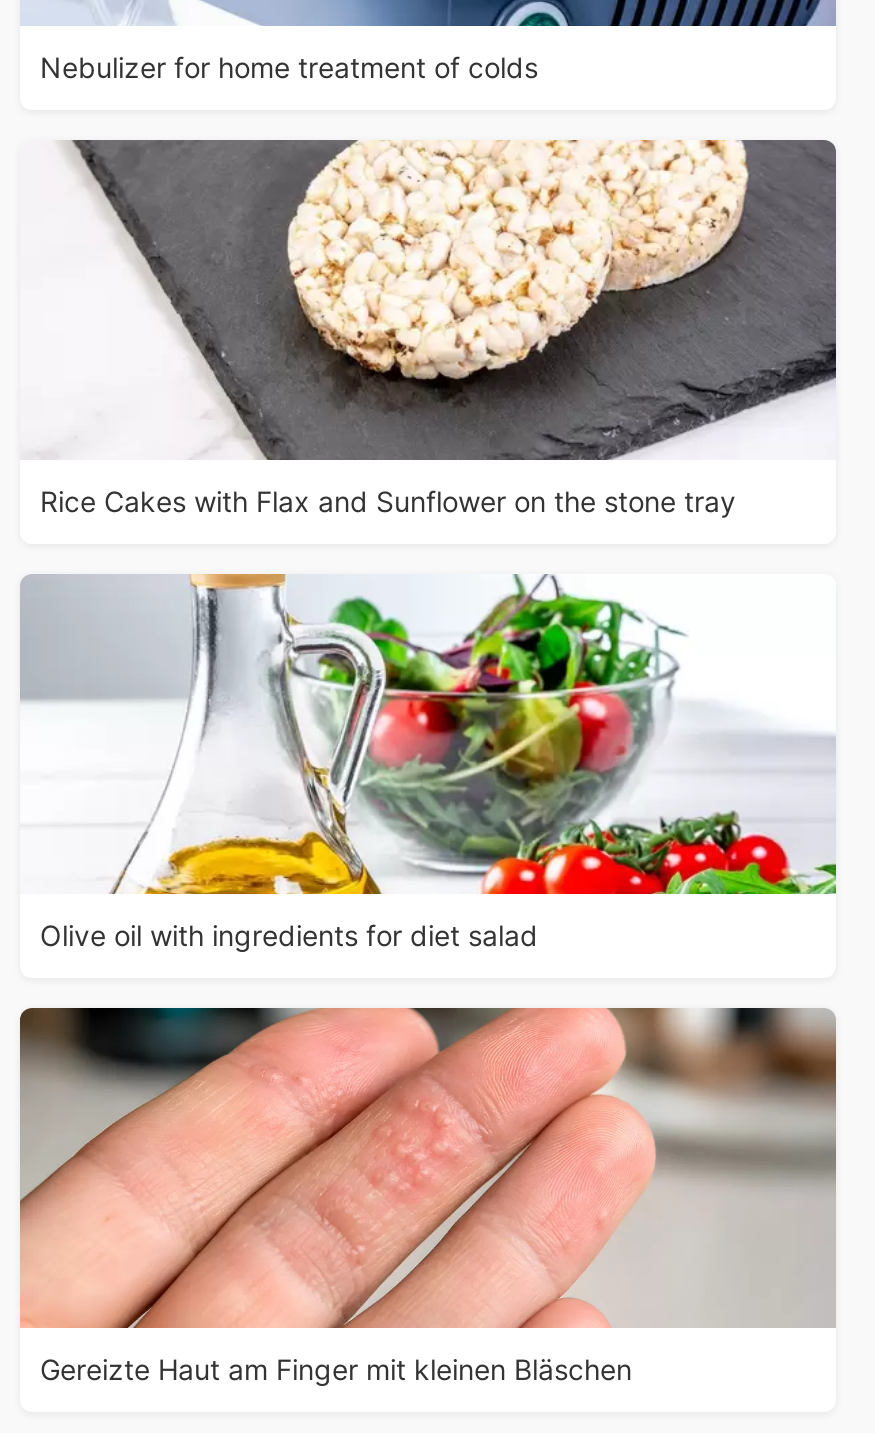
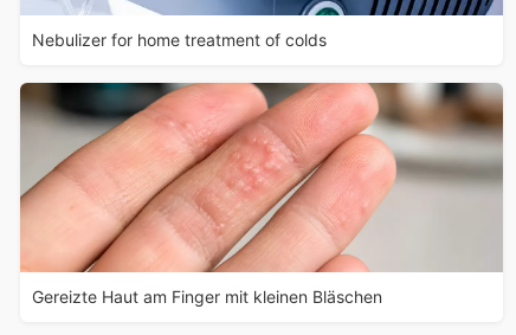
- [image]
- Rice Cakes with Flax and Sunflower on the stone tray

- [image]
- Olive oil with ingredients for diet salad
